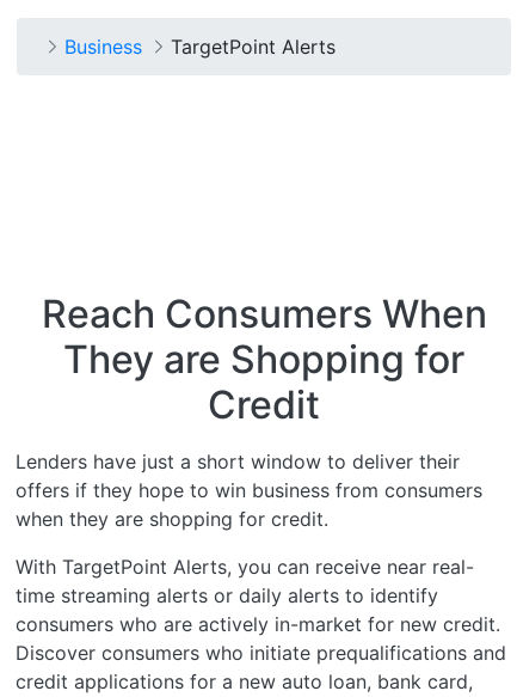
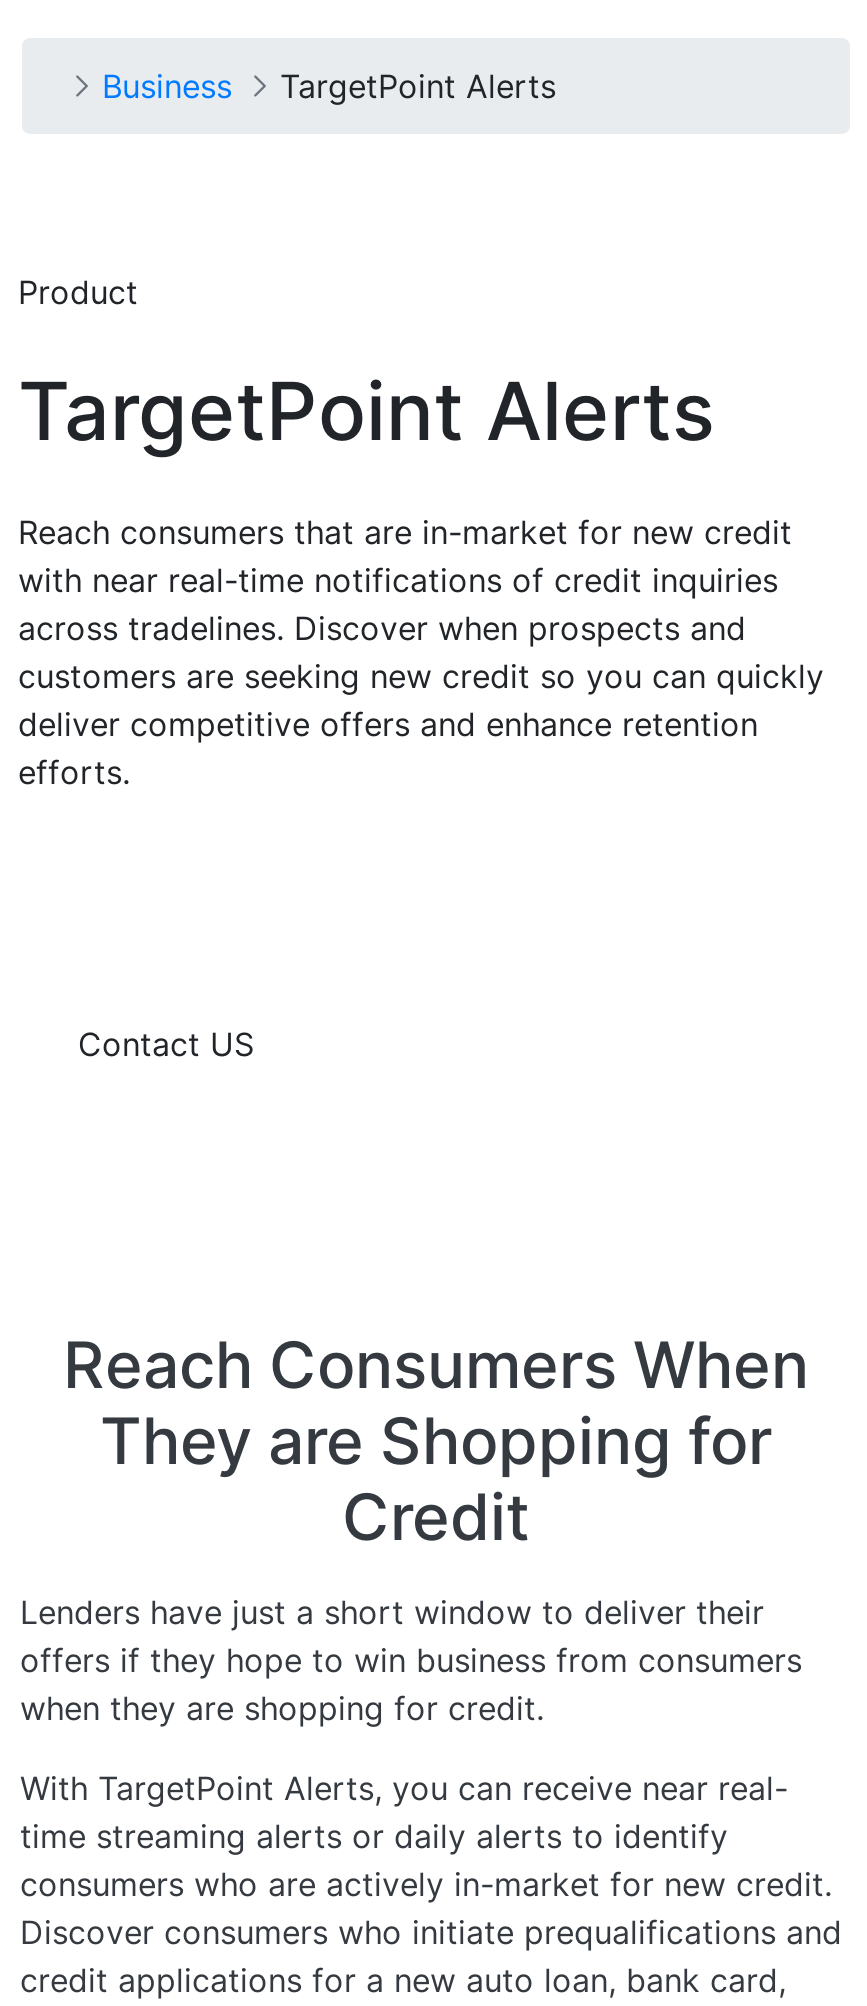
+ Product
+ TargetPoint Alerts
+ Reach consumers that are in-market for new credit
+ with near real-time notifications of credit inquiries
+ across tradelines. Discover when prospects and
+ customers are seeking new credit so you can quickly
+ deliver competitive offers and enhance retention
+ efforts.

+ Contact US
